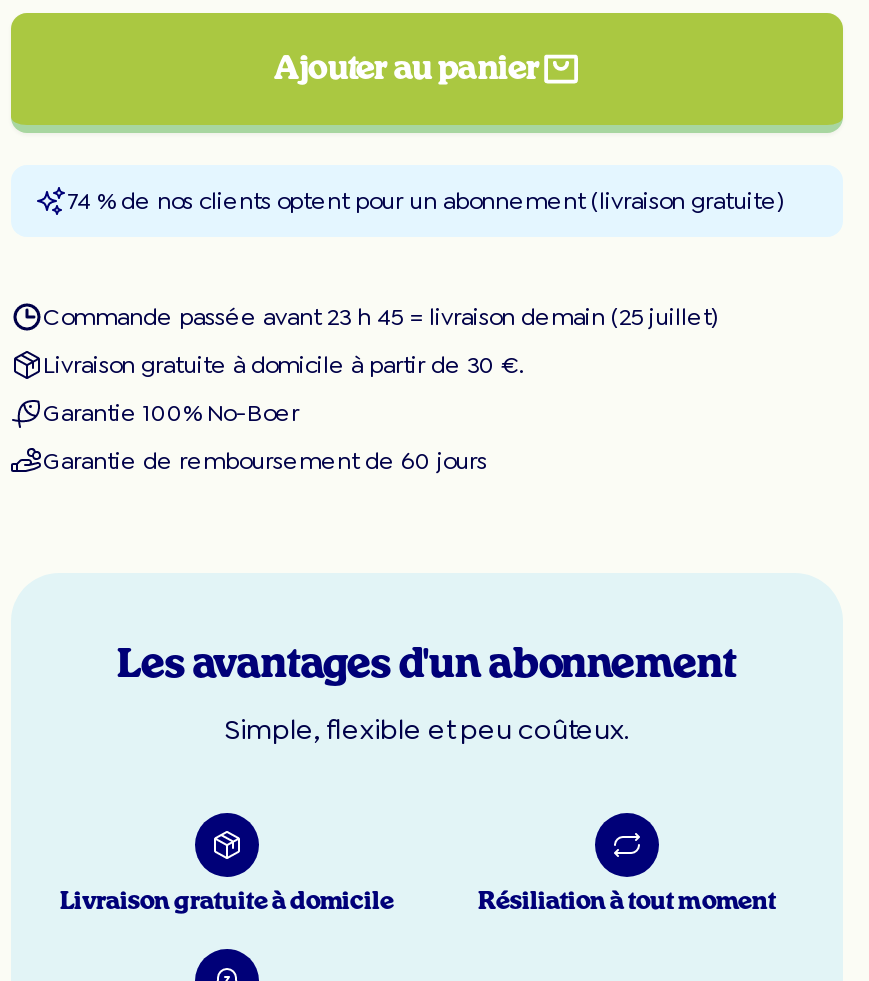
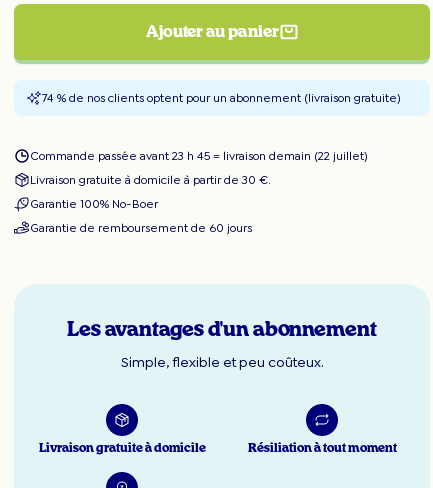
- Commande passée avant 23 h 45 = livraison demain (25 juillet)
+ Commande passée avant 23 h 45 = livraison demain (22 juillet)
